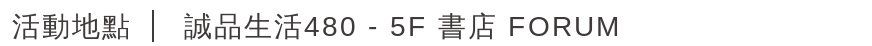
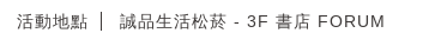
- 誠品生活480 - 5F 書店 FORUM
+ 誠品生活松菸 - 3F 書店 FORUM
